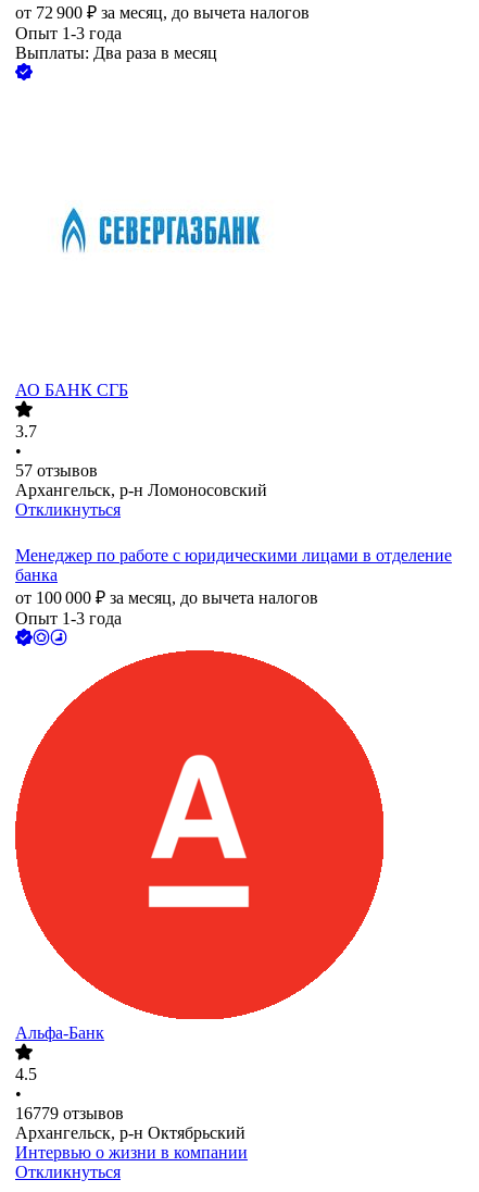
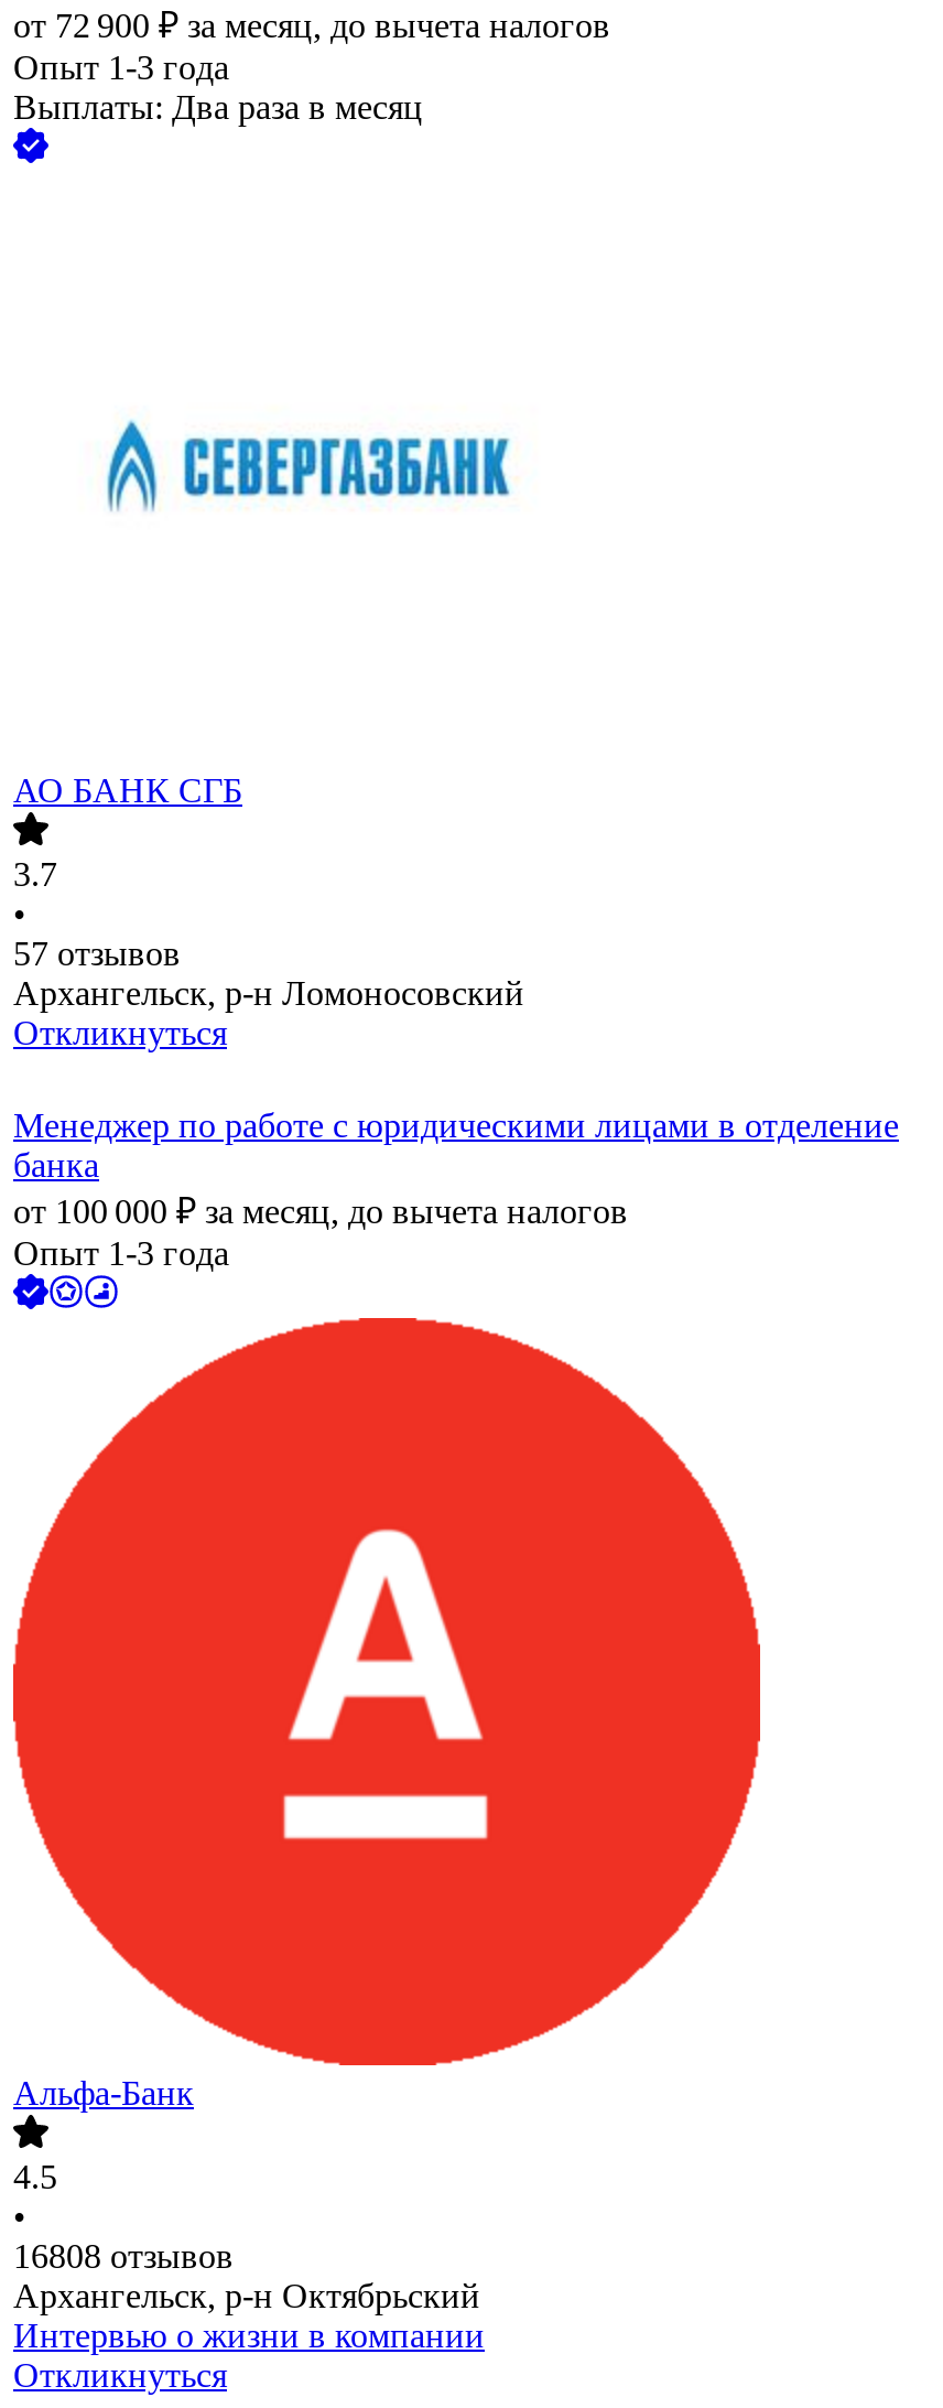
- 16779 отзывов
+ 16808 отзывов
